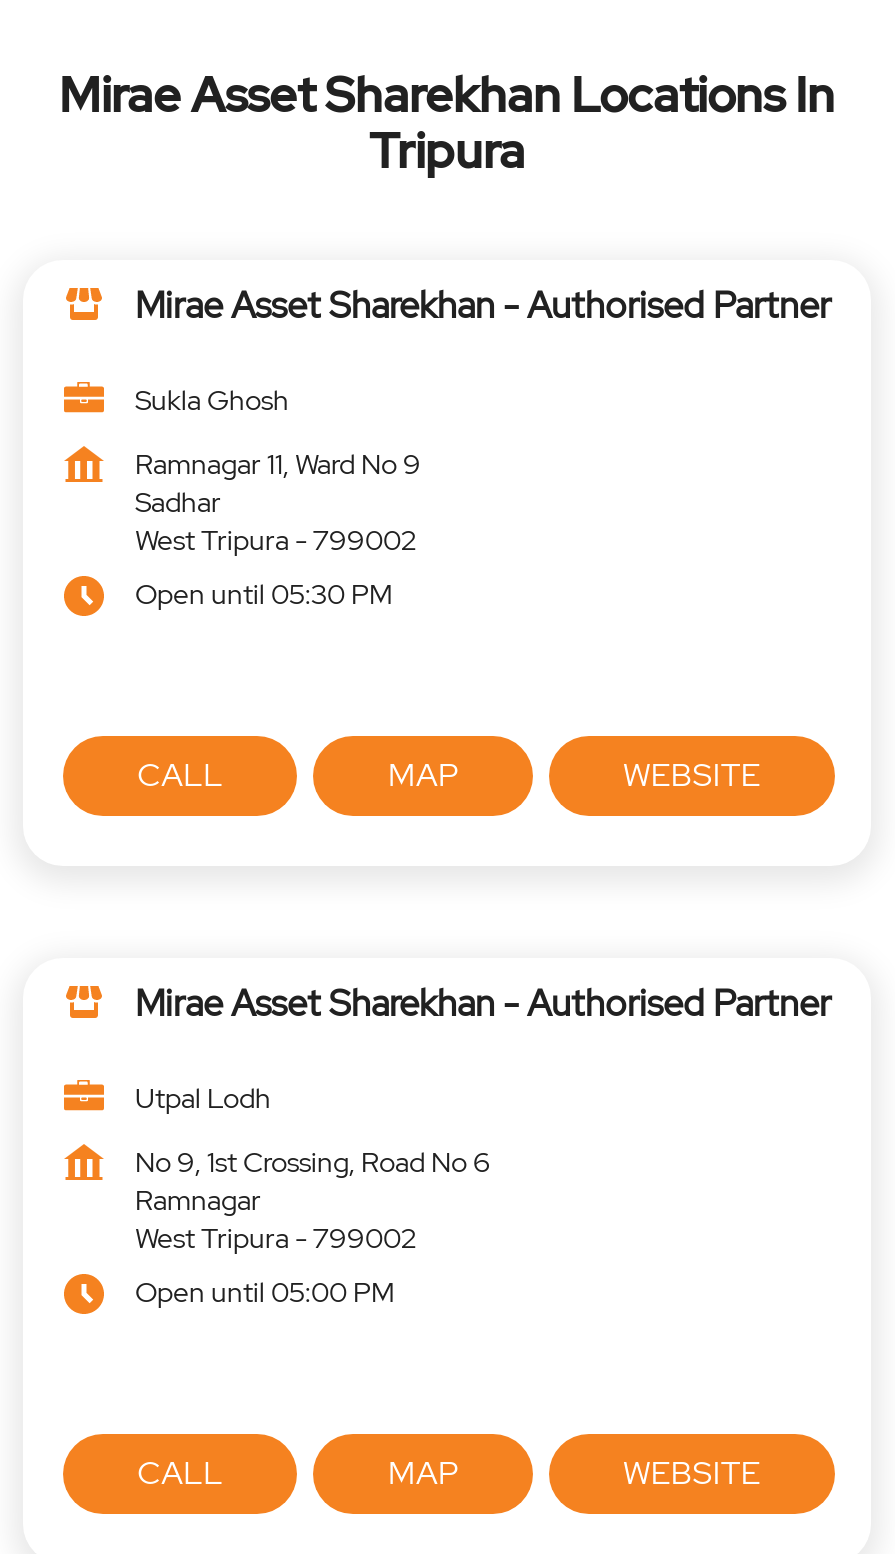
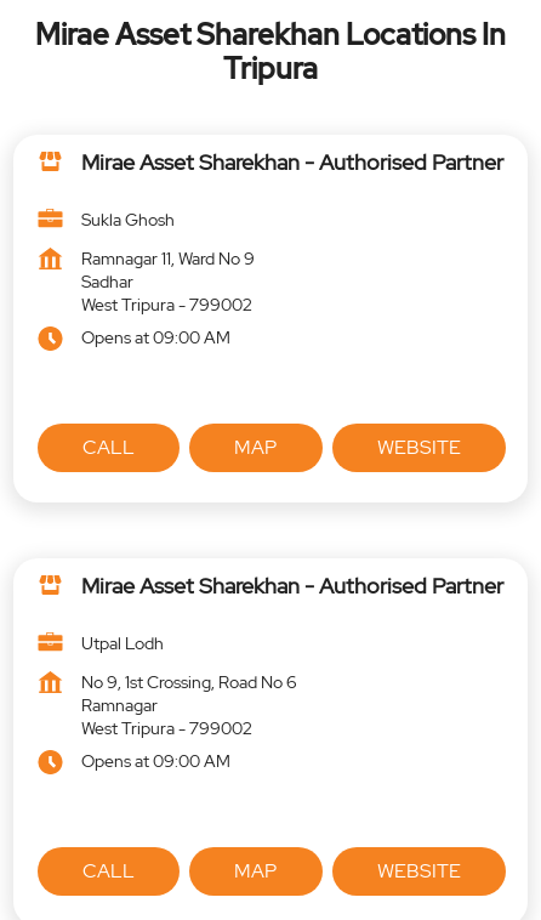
- Open until 05:30 PM
+ Opens at 09:00 AM

- Open until 05:00 PM
+ Opens at 09:00 AM
